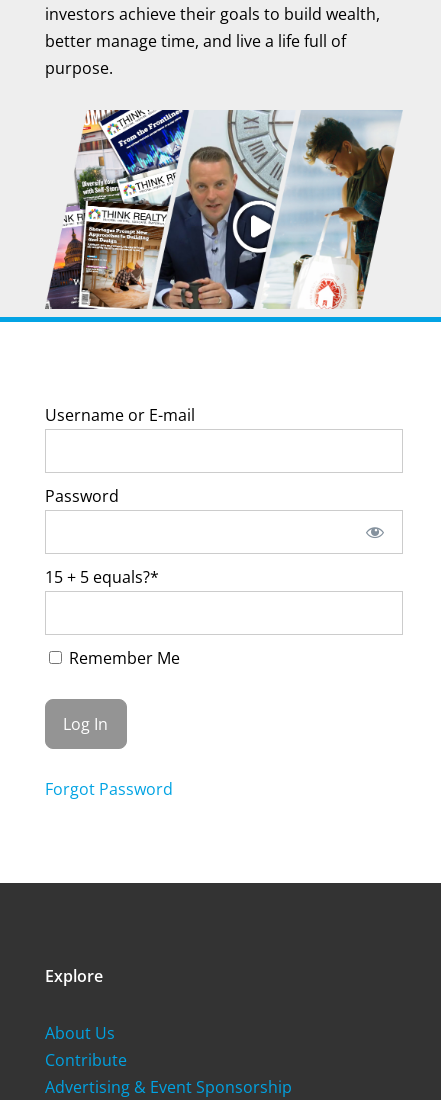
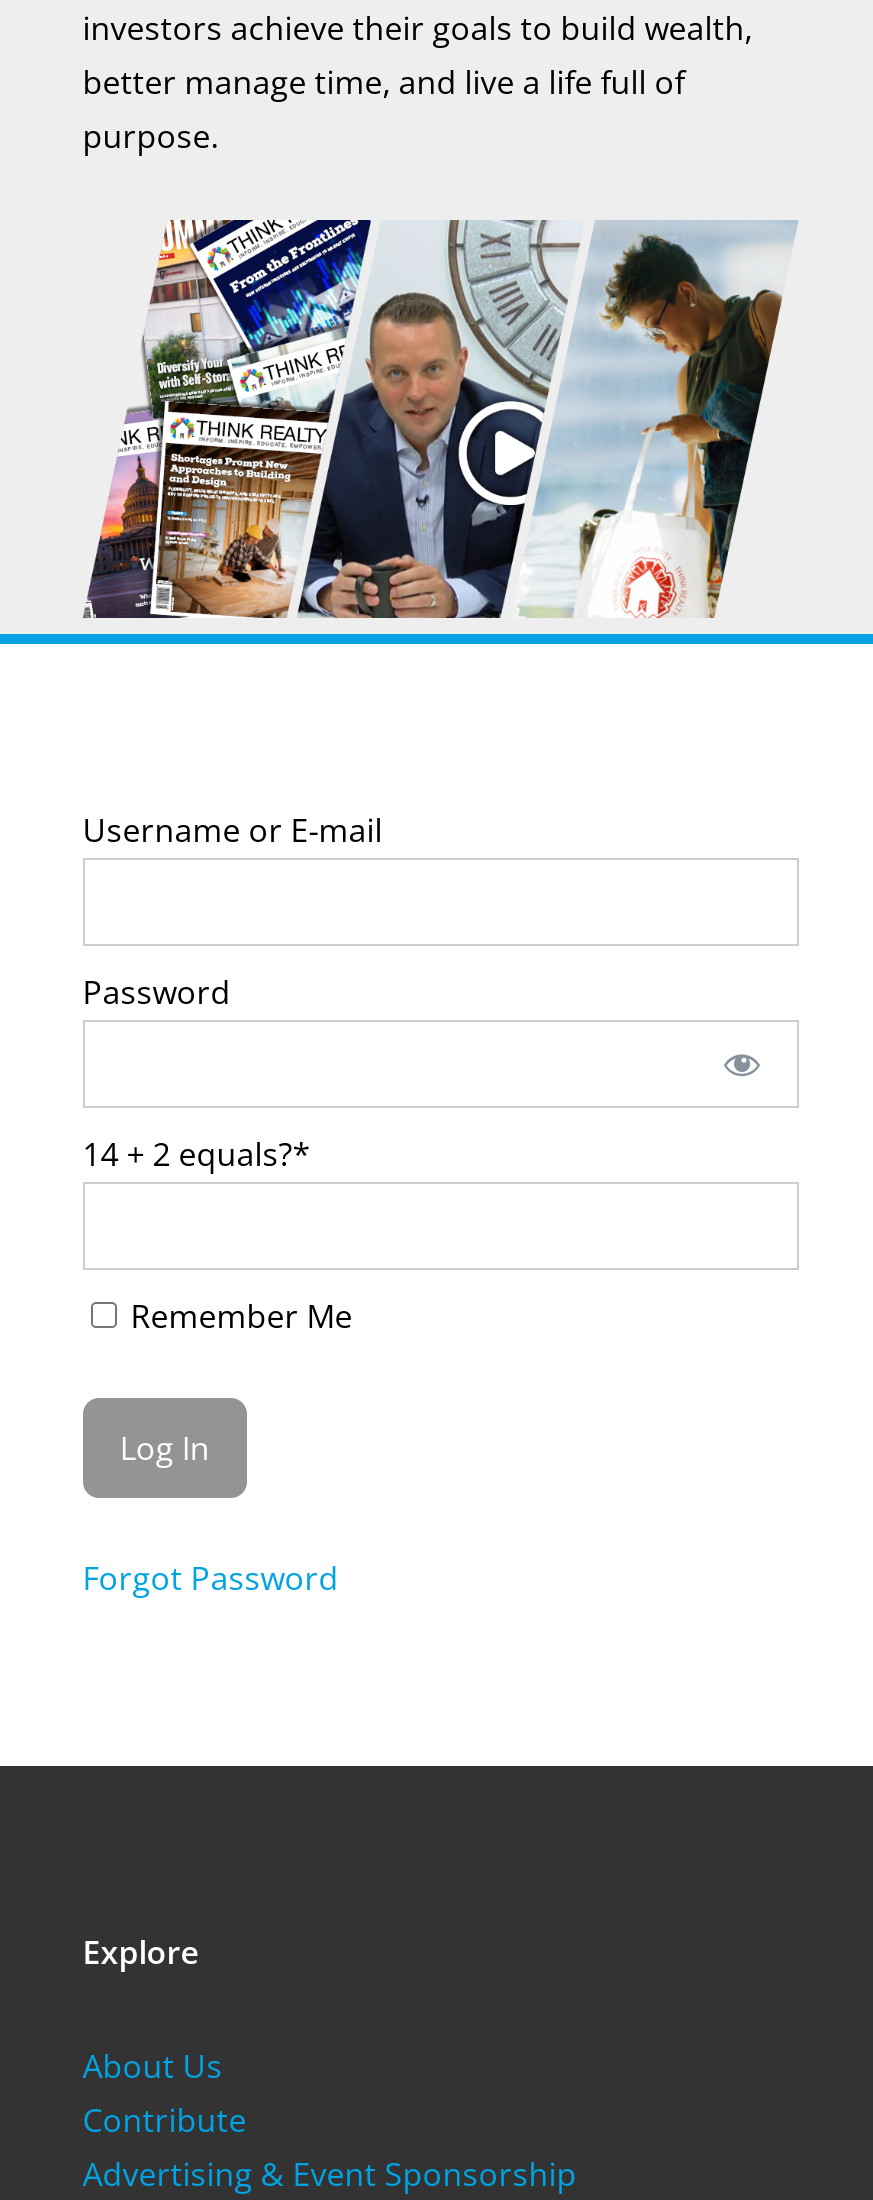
- 15 + 5 equals?*
+ 14 + 2 equals?*
